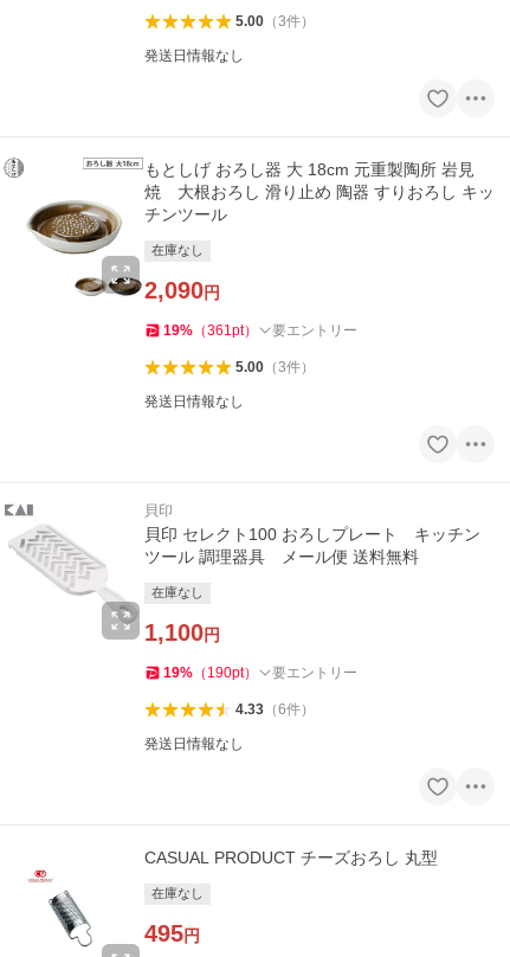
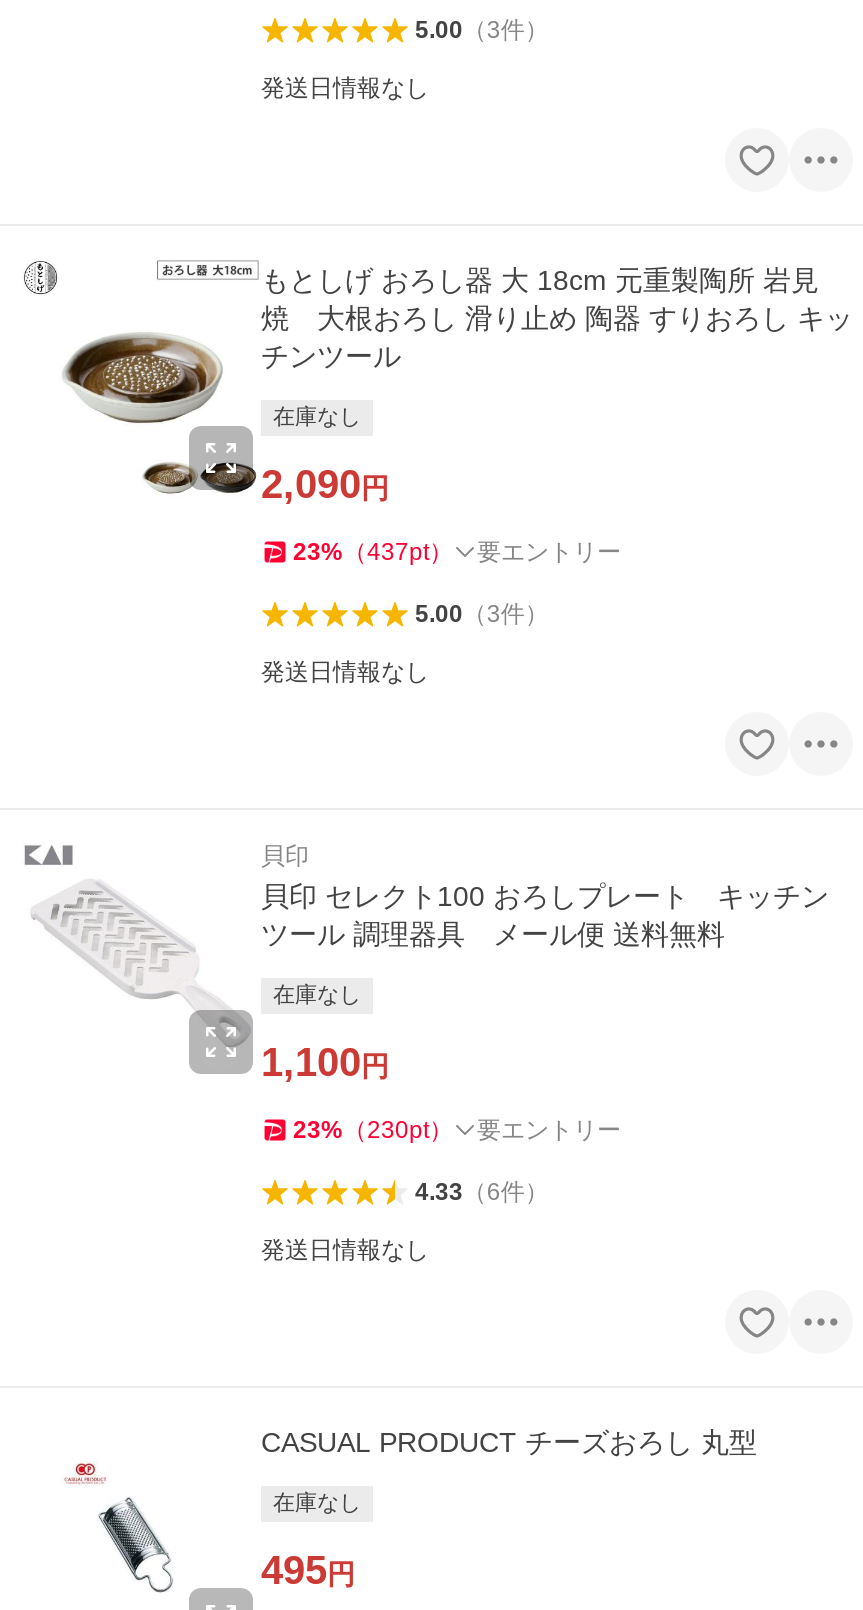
- 19%（361pt） 要エントリー
+ 23%（437pt） 要エントリー

- 19%（190pt） 要エントリー
+ 23%（230pt） 要エントリー
